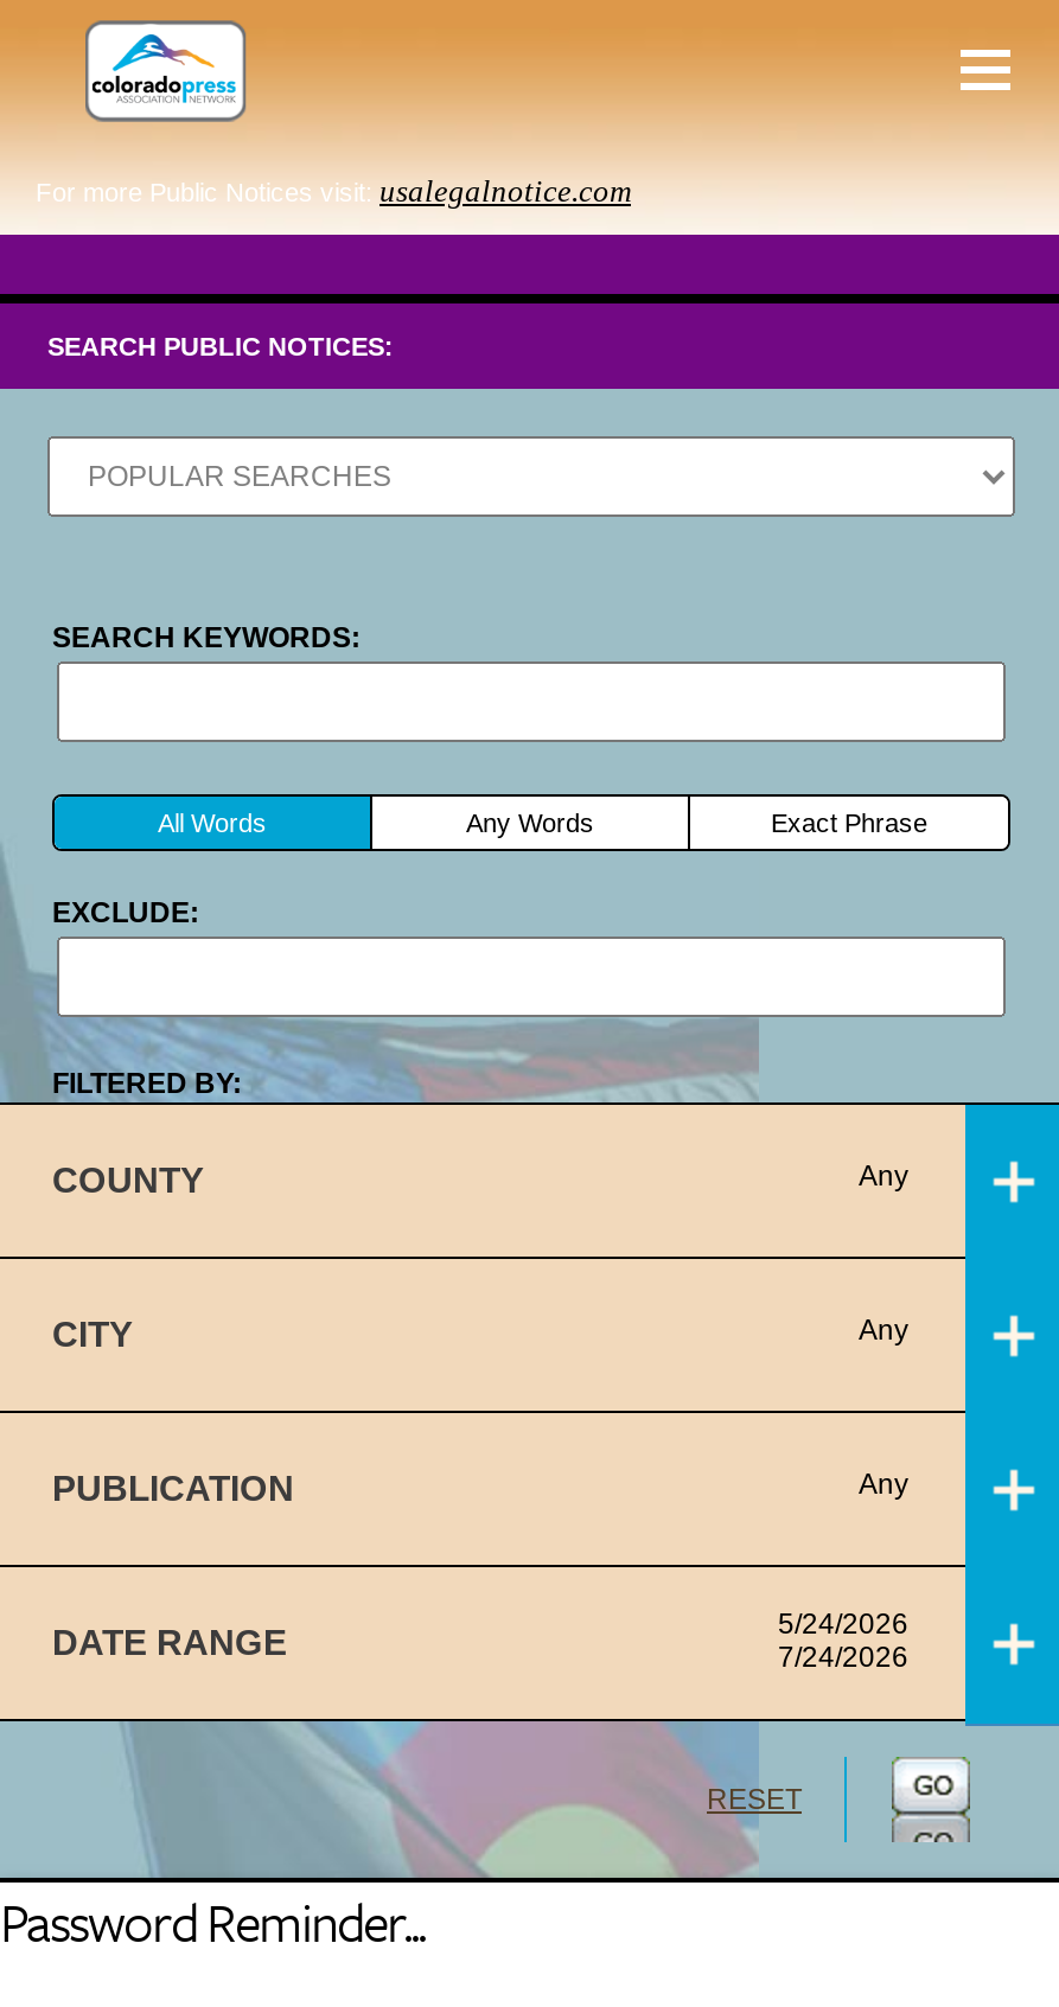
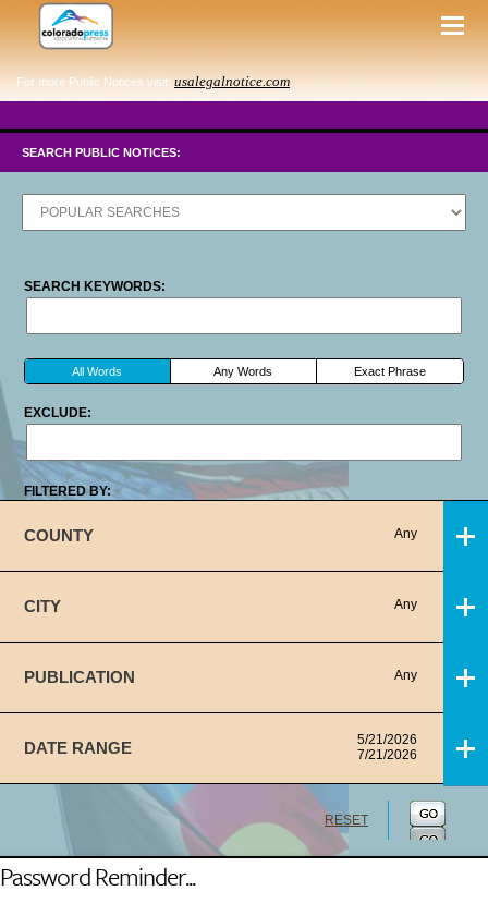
- 5/24/2026
+ 5/21/2026

- 7/24/2026
+ 7/21/2026
